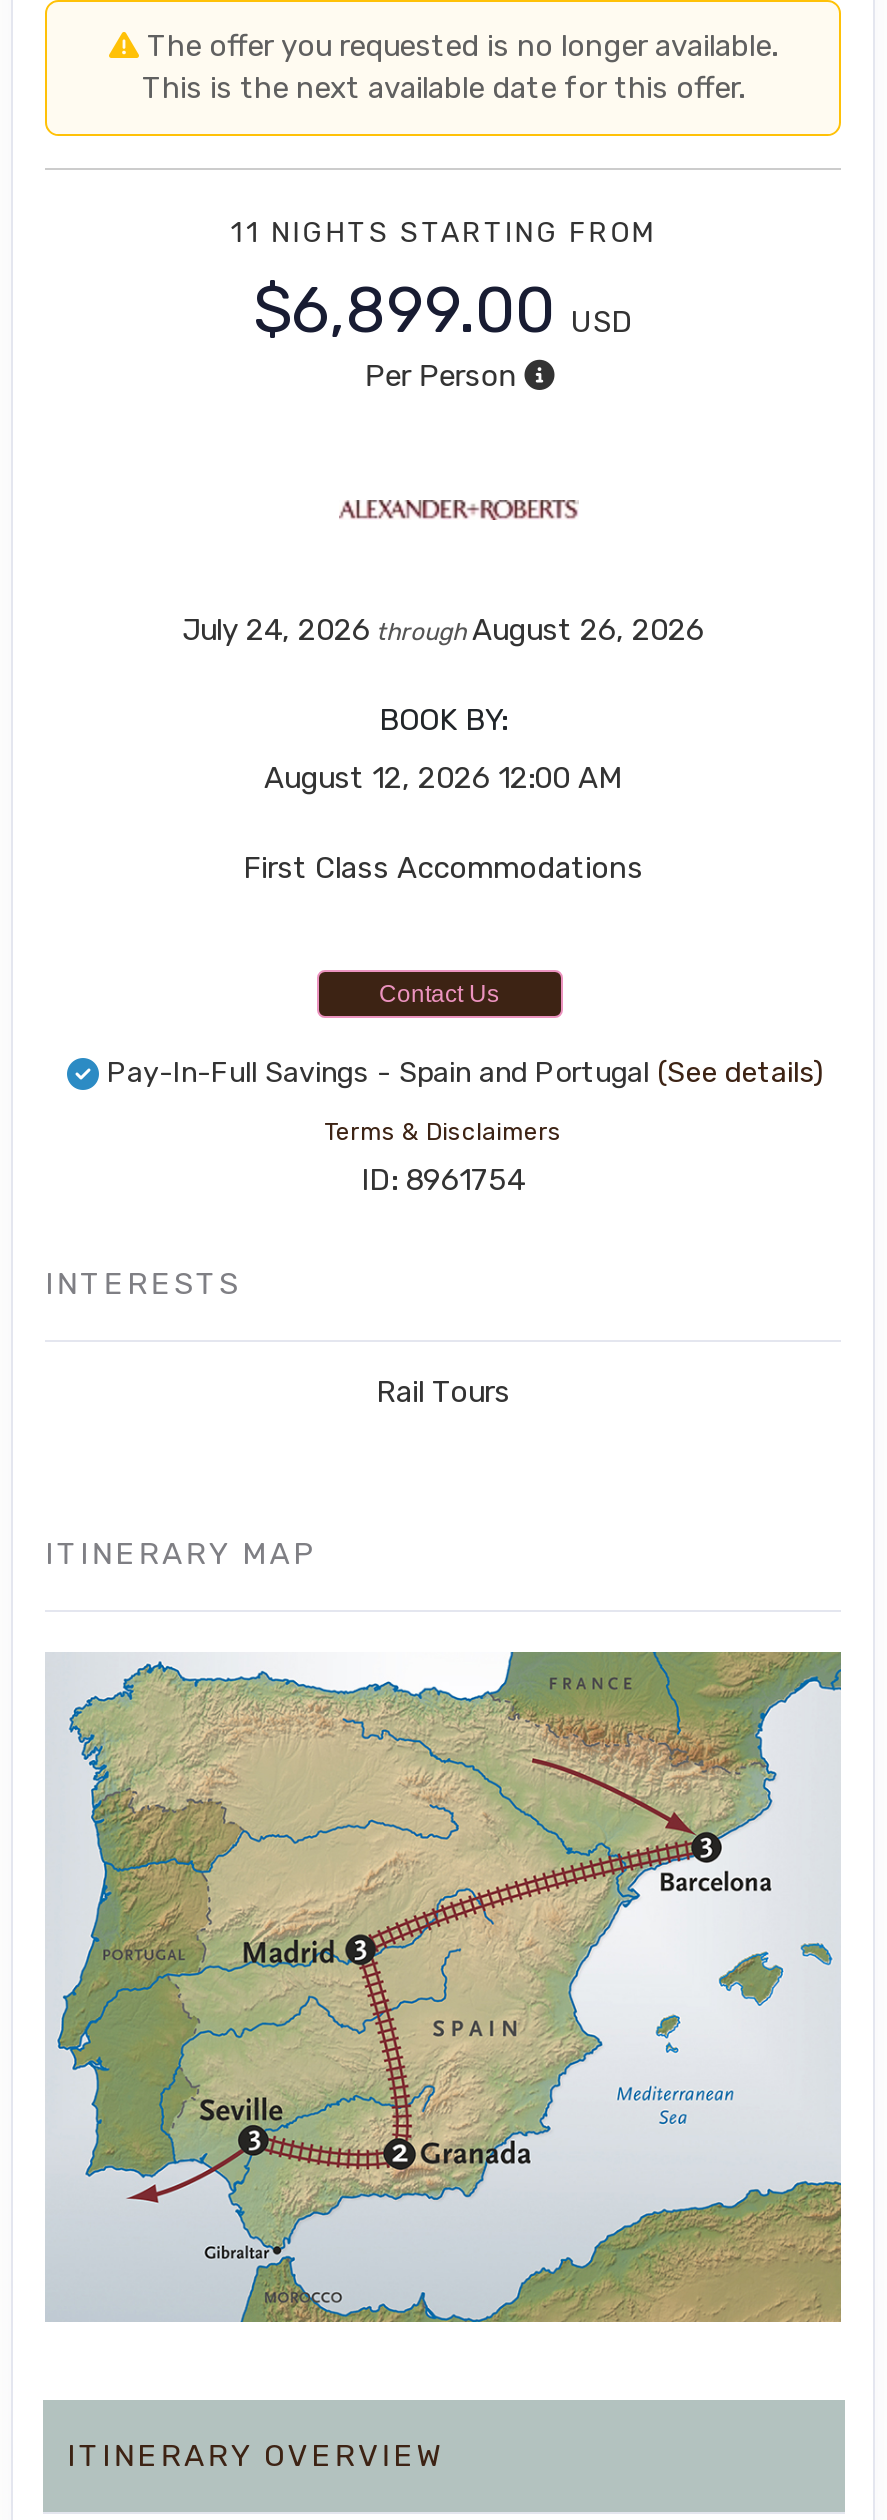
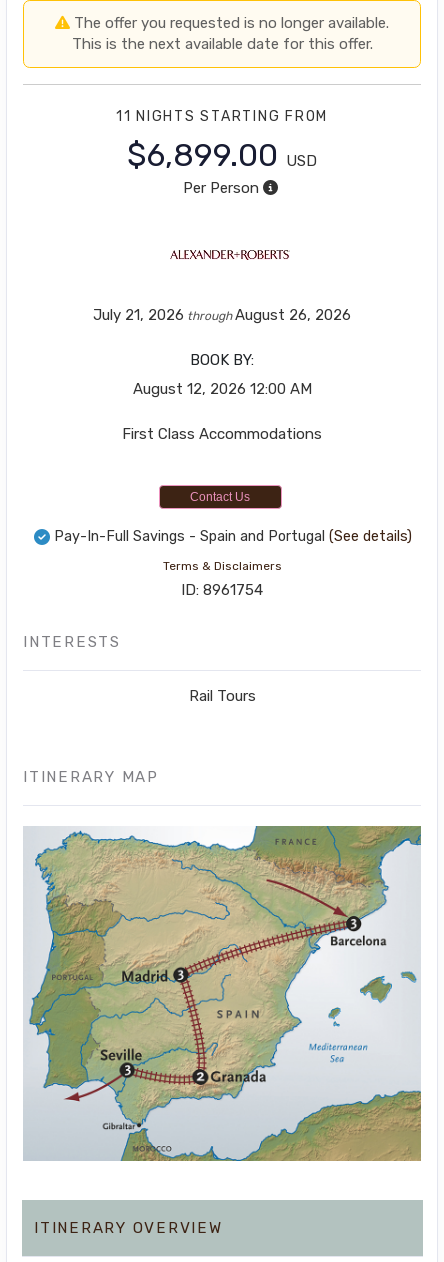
- July 24, 2026 throughAugust 26, 2026
+ July 21, 2026 throughAugust 26, 2026
